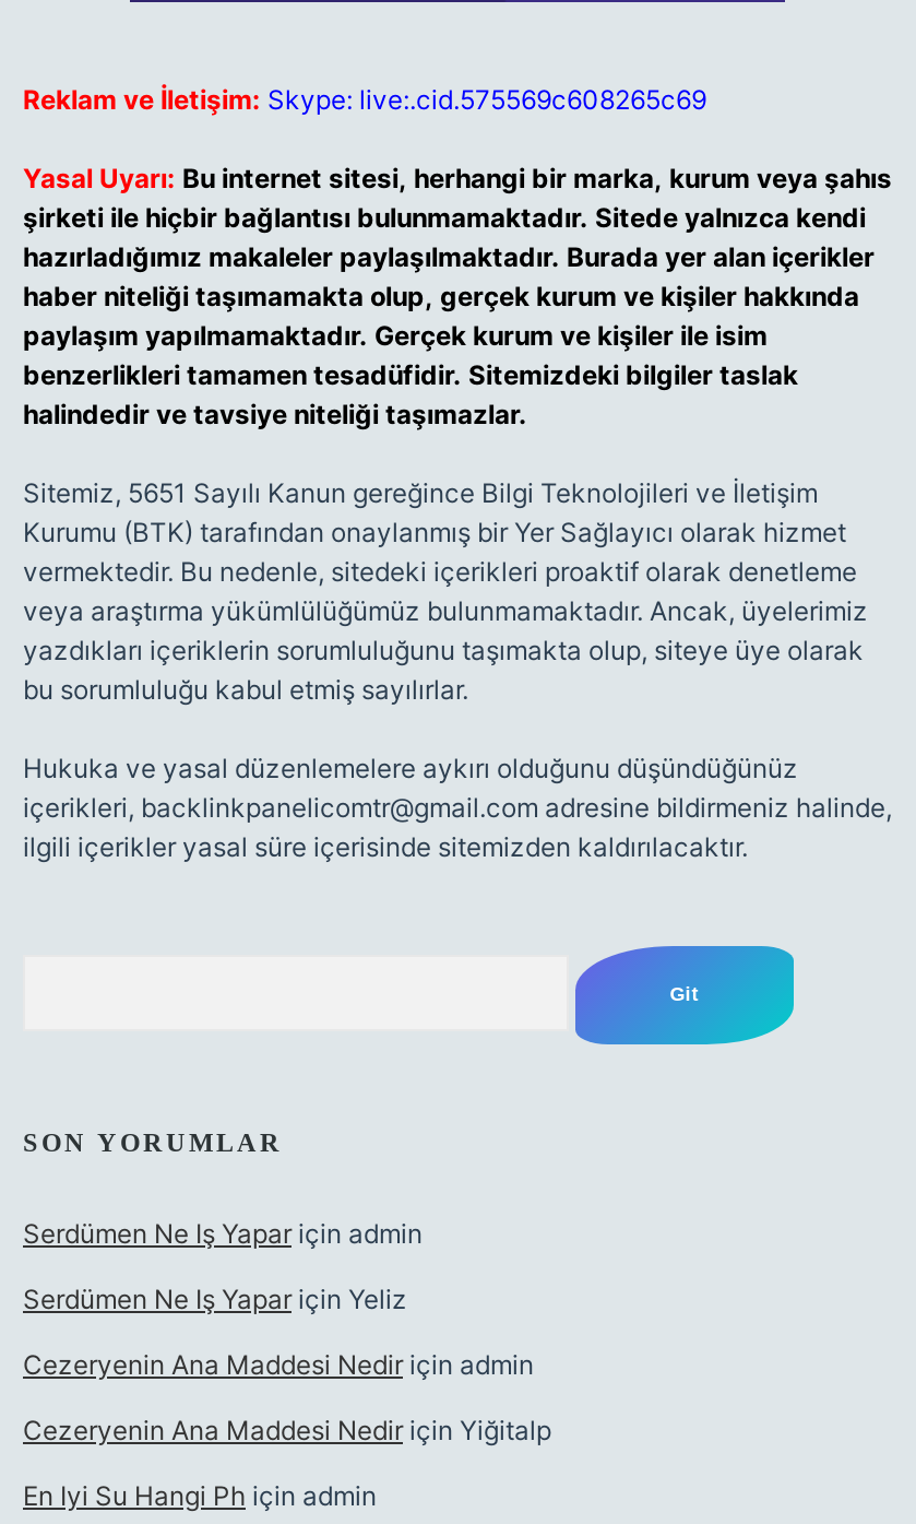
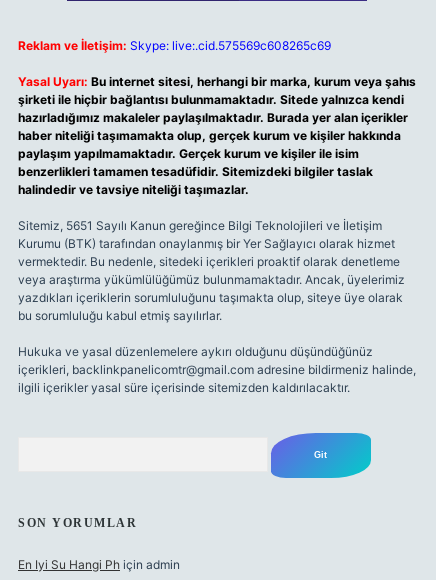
- Serdümen Ne Iş Yapar için admin
- Serdümen Ne Iş Yapar için Yeliz
- Cezeryenin Ana Maddesi Nedir için admin
- Cezeryenin Ana Maddesi Nedir için Yiğitalp
